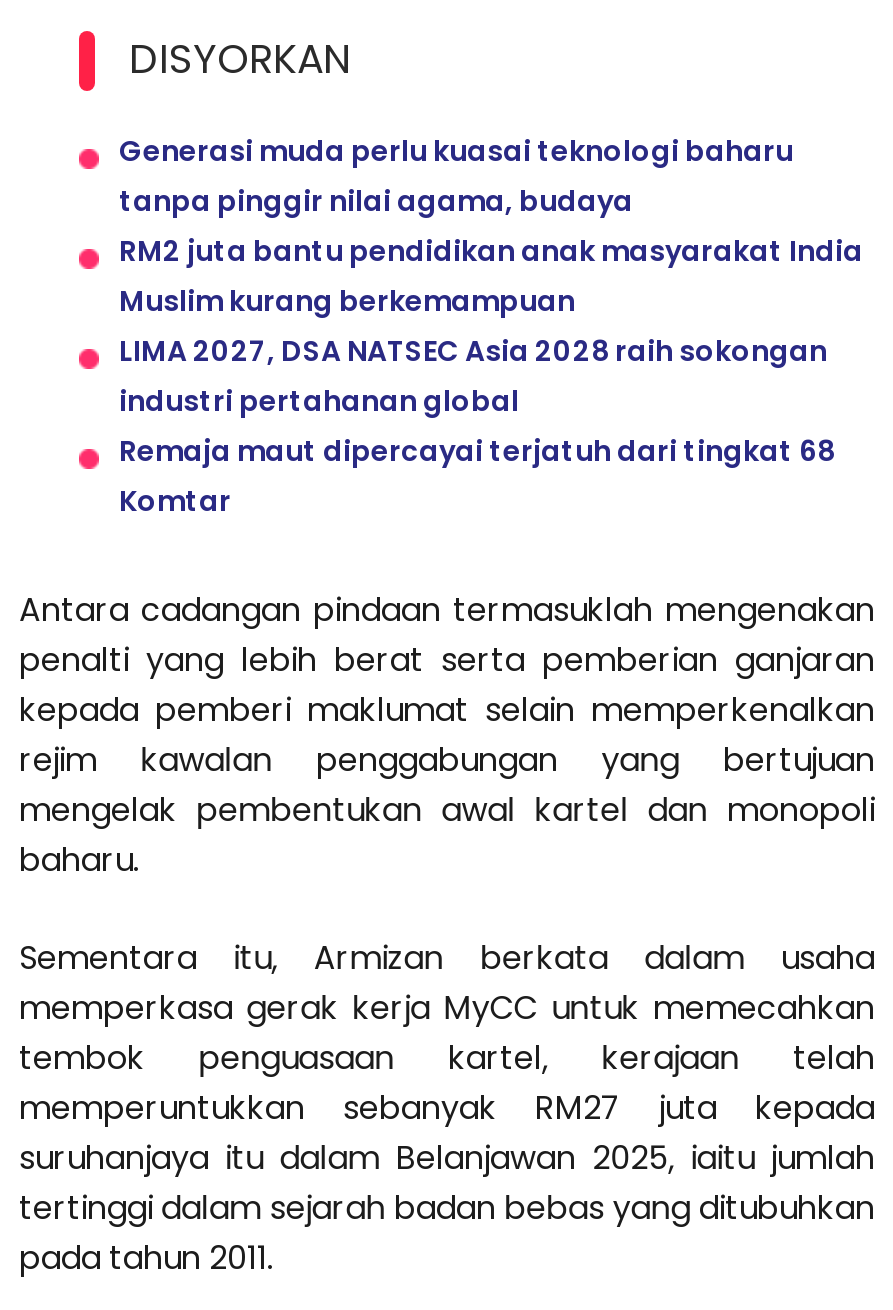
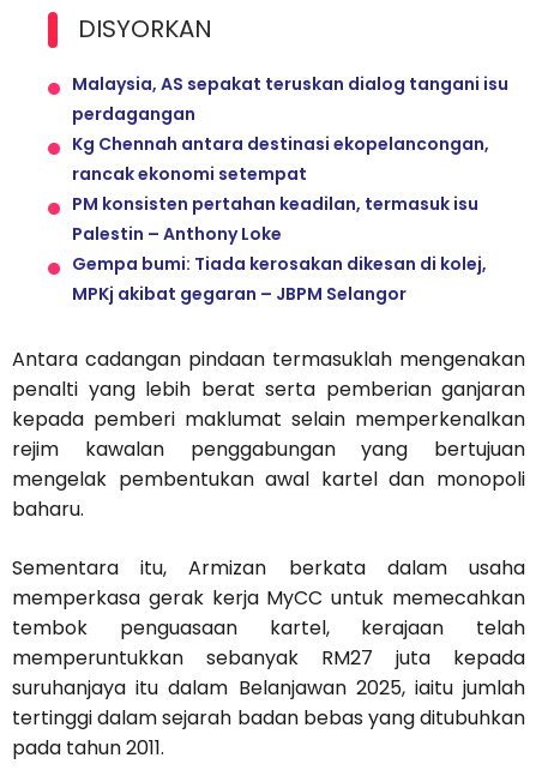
- Generasi muda perlu kuasai teknologi baharu
- tanpa pinggir nilai agama, budaya
- RM2 juta bantu pendidikan anak masyarakat India
- Muslim kurang berkemampuan
- LIMA 2027, DSA NATSEC Asia 2028 raih sokongan
- industri pertahanan global
- Remaja maut dipercayai terjatuh dari tingkat 68
- Komtar
+ Malaysia, AS sepakat teruskan dialog tangani isu
+ perdagangan
+ Kg Chennah antara destinasi ekopelancongan,
+ rancak ekonomi setempat
+ PM konsisten pertahan keadilan, termasuk isu
+ Palestin – Anthony Loke
+ Gempa bumi: Tiada kerosakan dikesan di kolej,
+ MPKj akibat gegaran – JBPM Selangor
